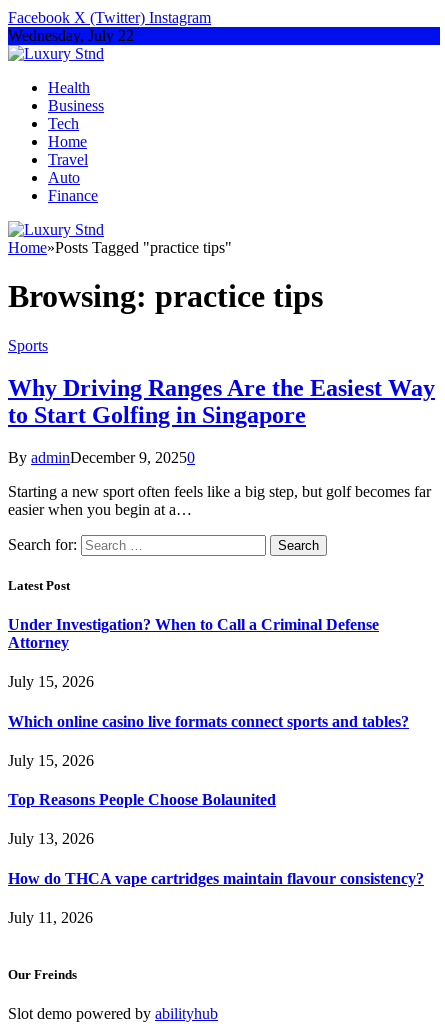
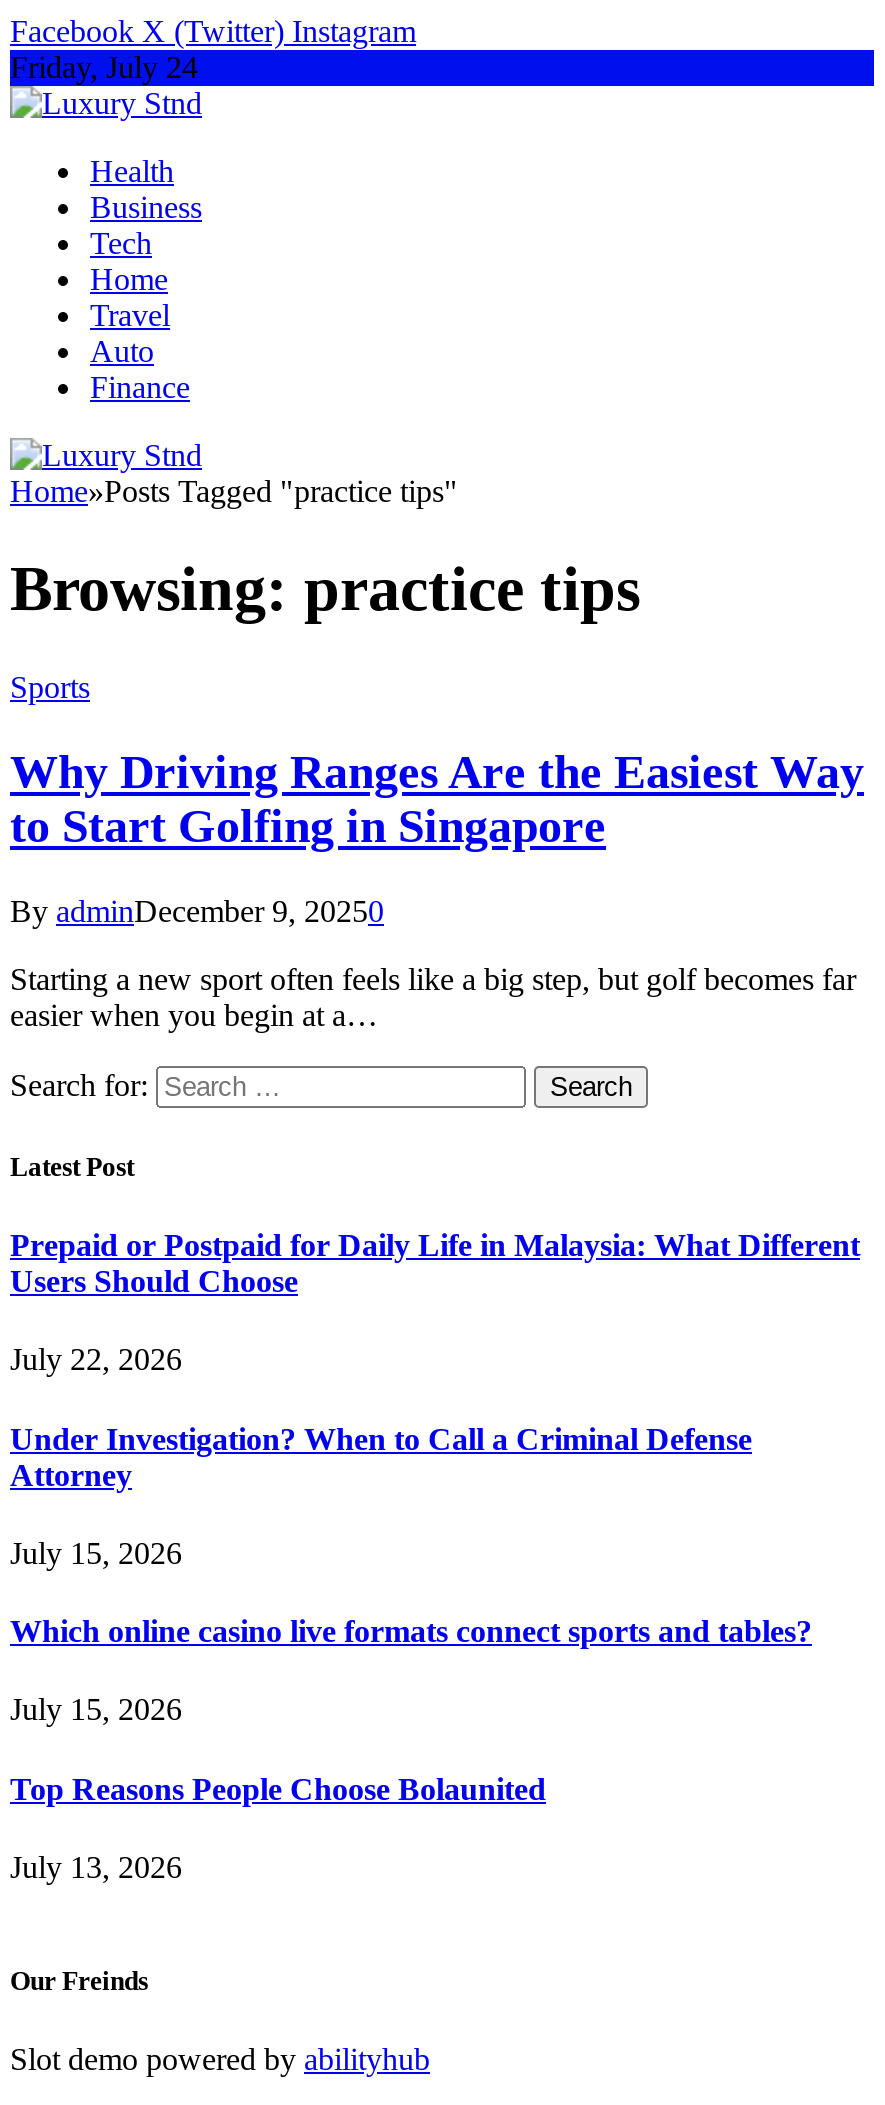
- Wednesday, July 22
+ Friday, July 24

+ Prepaid or Postpaid for Daily Life in Malaysia: What Different
+ Users Should Choose
+ July 22, 2026

moved down: Under Investigation? When to Call a Criminal Defense | Attorney | July 15, 2026 | Which online casino live formats connect sports and tables? | July 15, 2026 | Top Reasons People Choose Bolaunited | July 13, 2026

- How do THCA vape cartridges maintain flavour consistency?
- July 11, 2026
